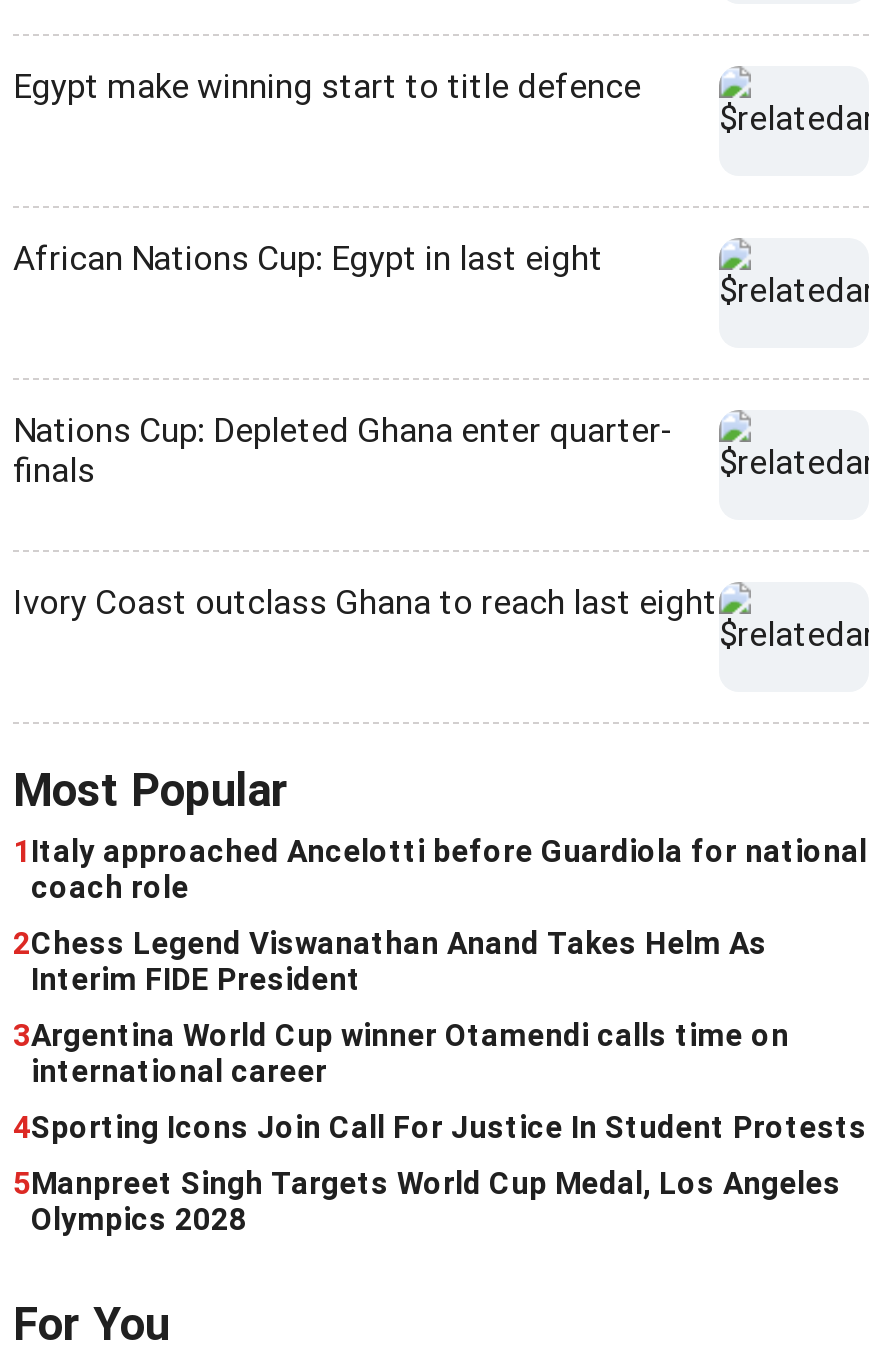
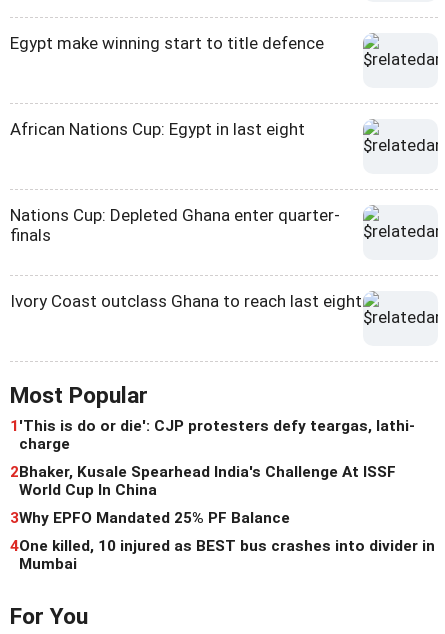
- 1 Italy approached Ancelotti before Guardiola for national
- coach role
- 2Chess Legend Viswanathan Anand Takes Helm As
- Interim FIDE President
- 3Argentina World Cup winner Otamendi calls time on
- international career
- 4Sporting Icons Join Call For Justice In Student Protests
- 5Manpreet Singh Targets World Cup Medal, Los Angeles
- Olympics 2028
+ 1 'This is do or die': CJP protesters defy teargas, lathi-
+ charge
+ 2Bhaker, Kusale Spearhead India's Challenge At ISSF
+ World Cup In China
+ 3Why EPFO Mandated 25% PF Balance
+ 4One killed, 10 injured as BEST bus crashes into divider in
+ Mumbai
